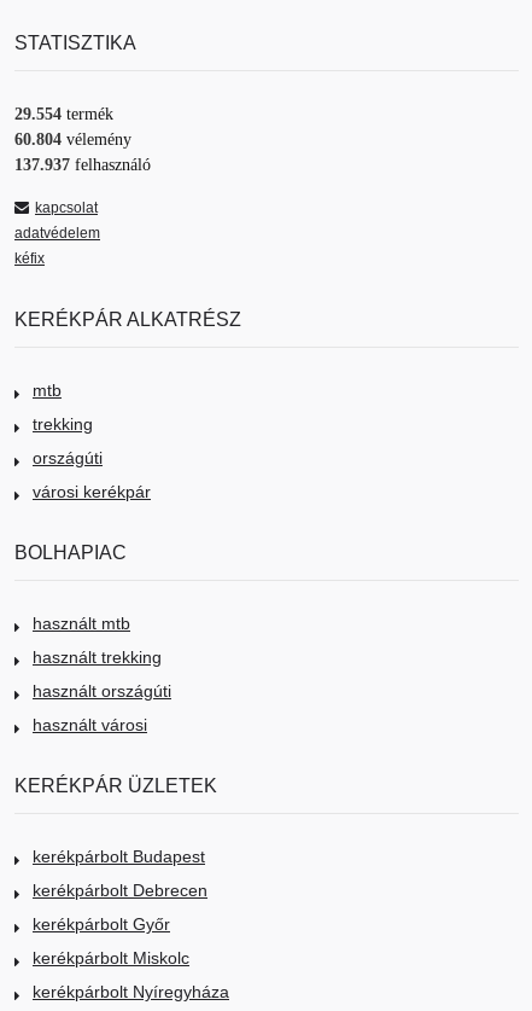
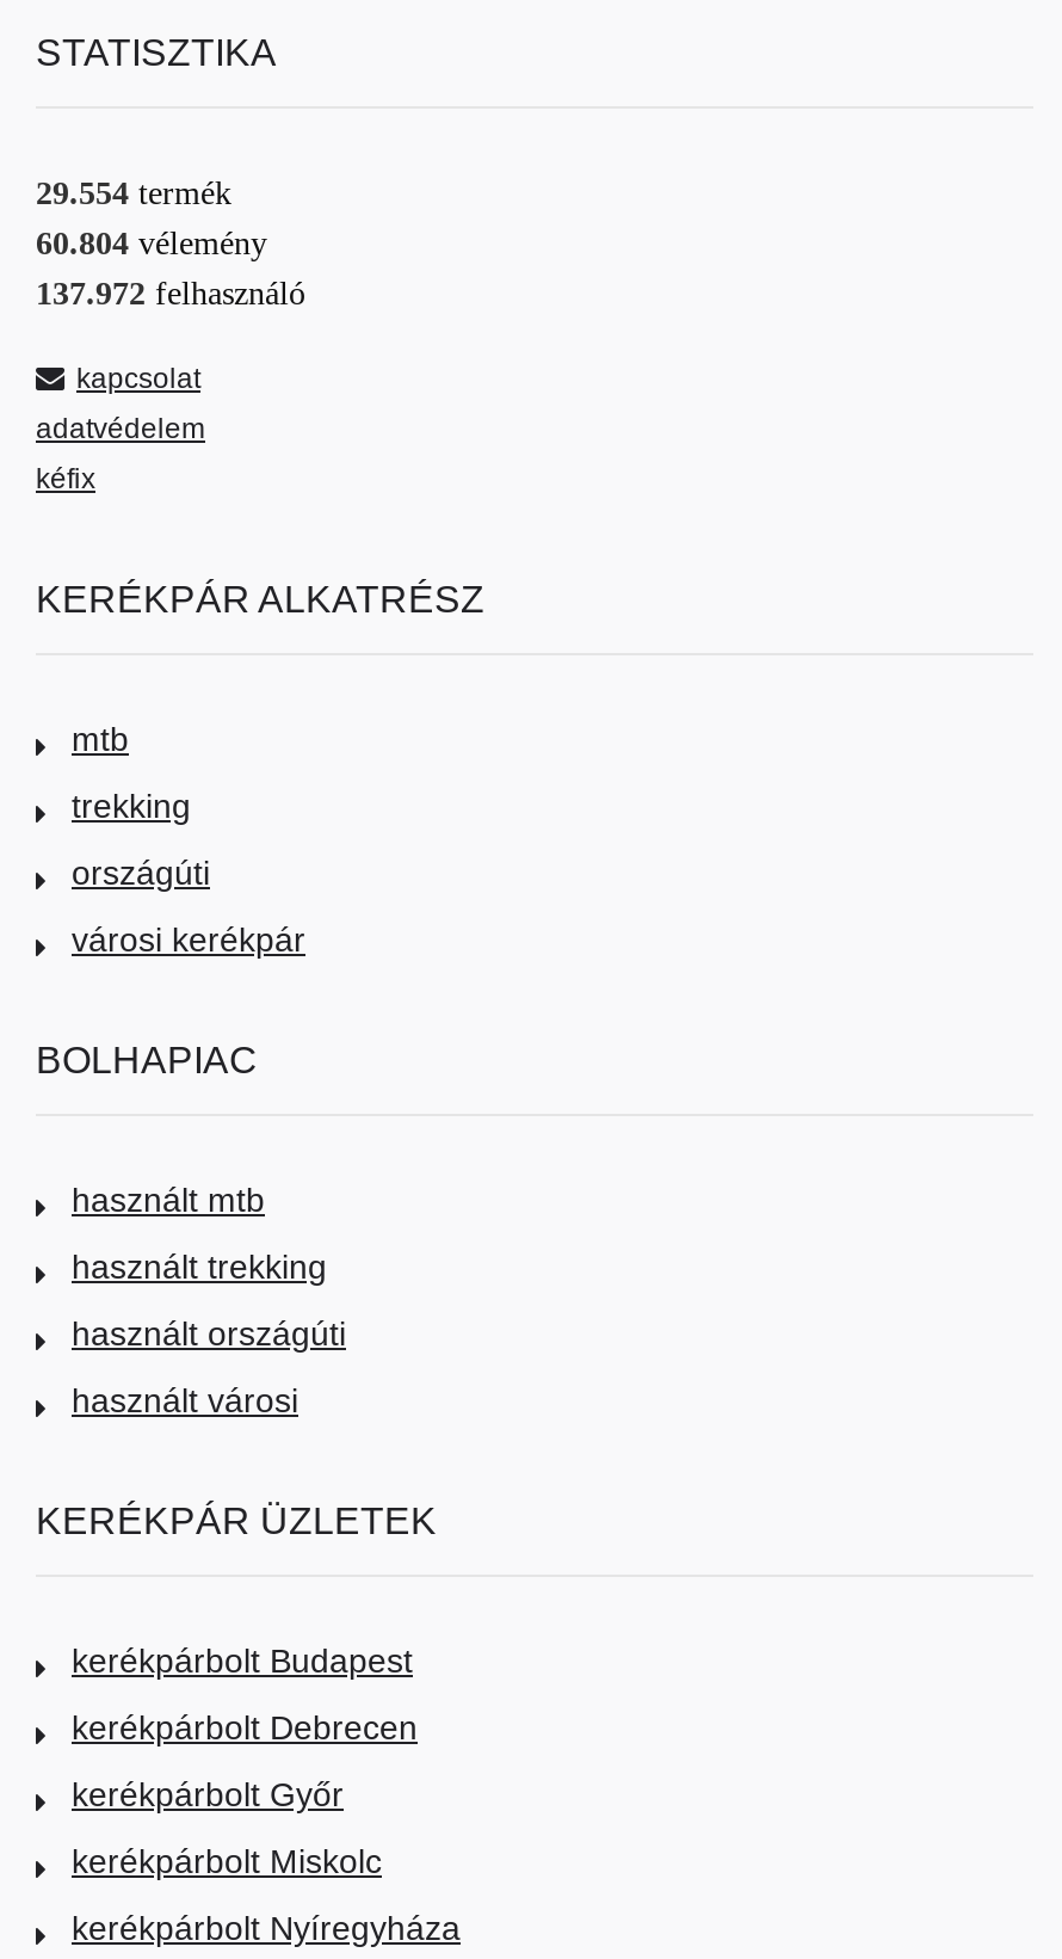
- 137.937 felhasználó
+ 137.972 felhasználó
